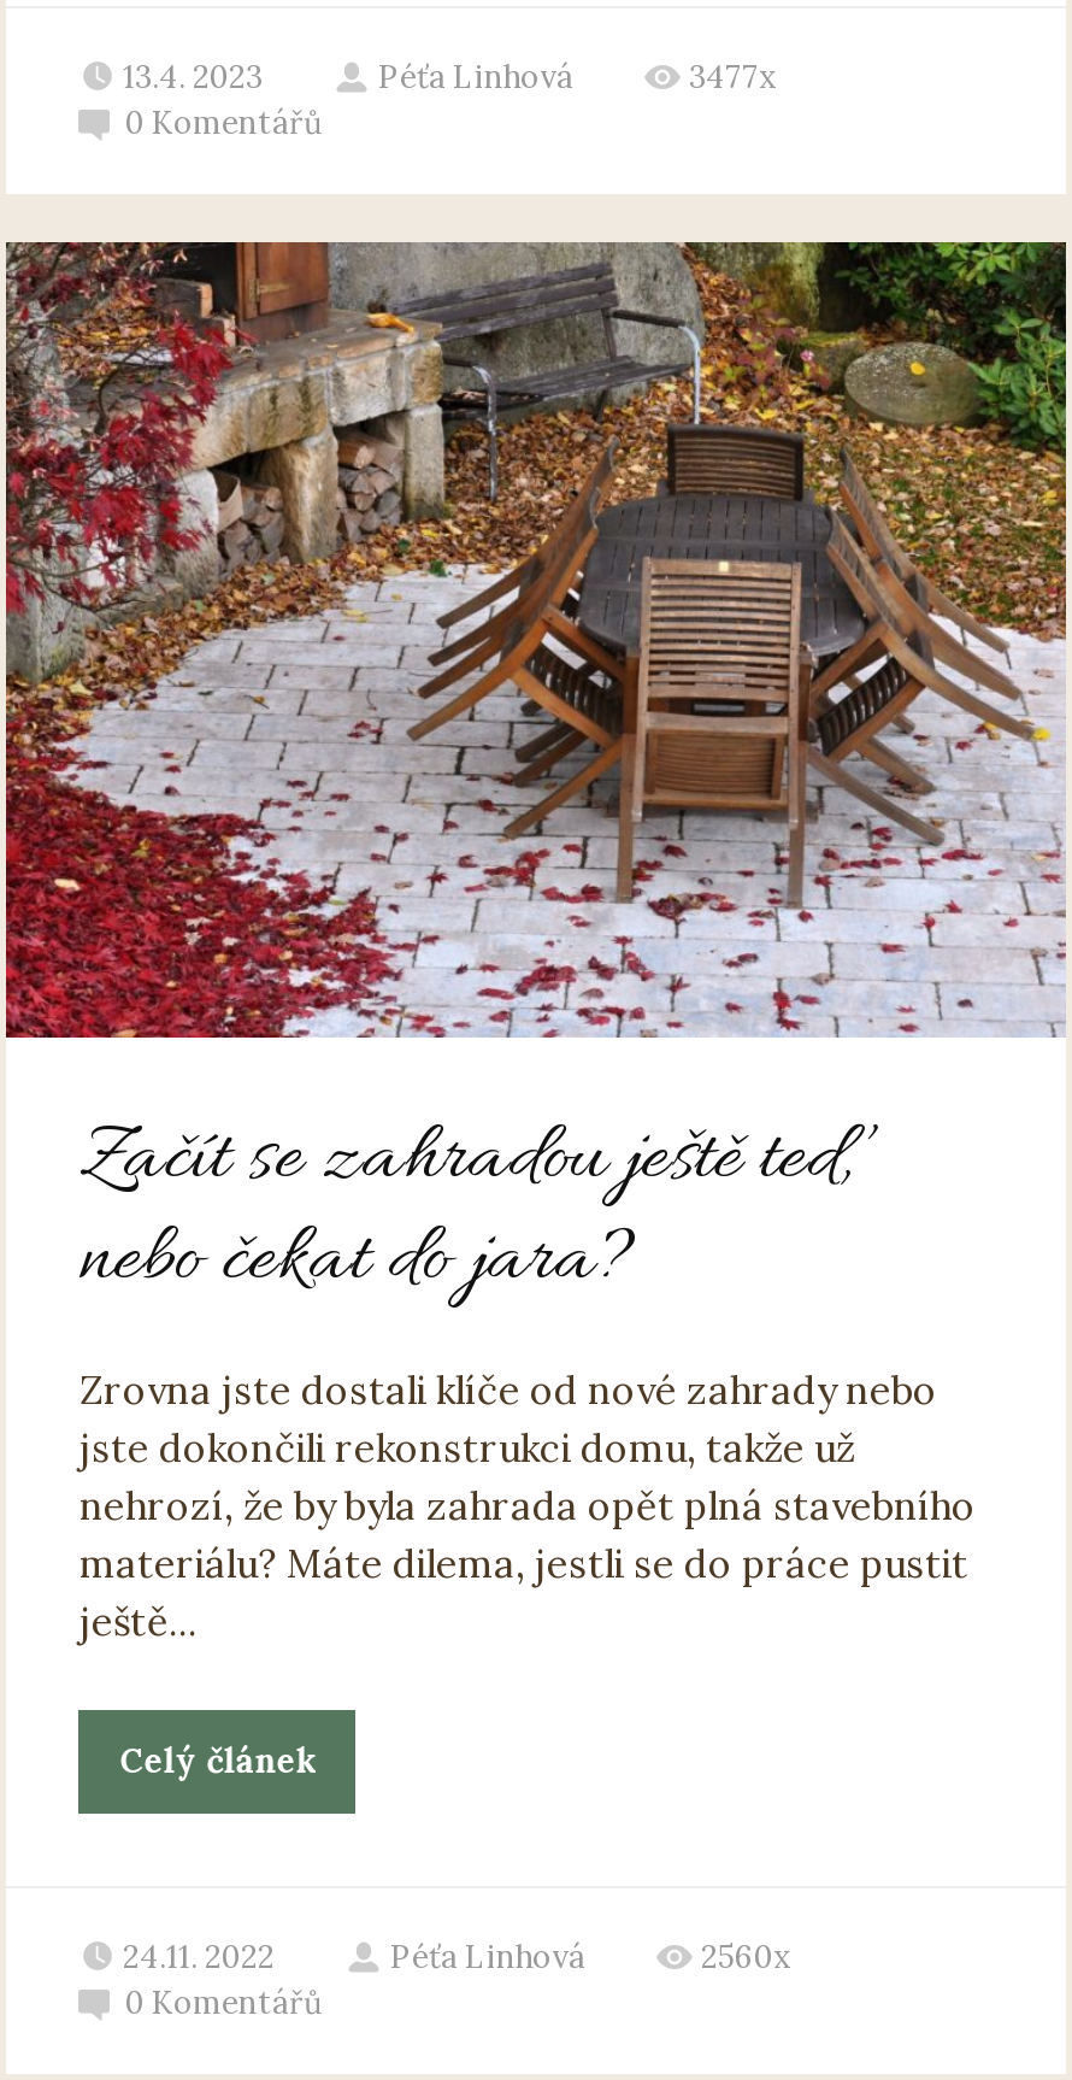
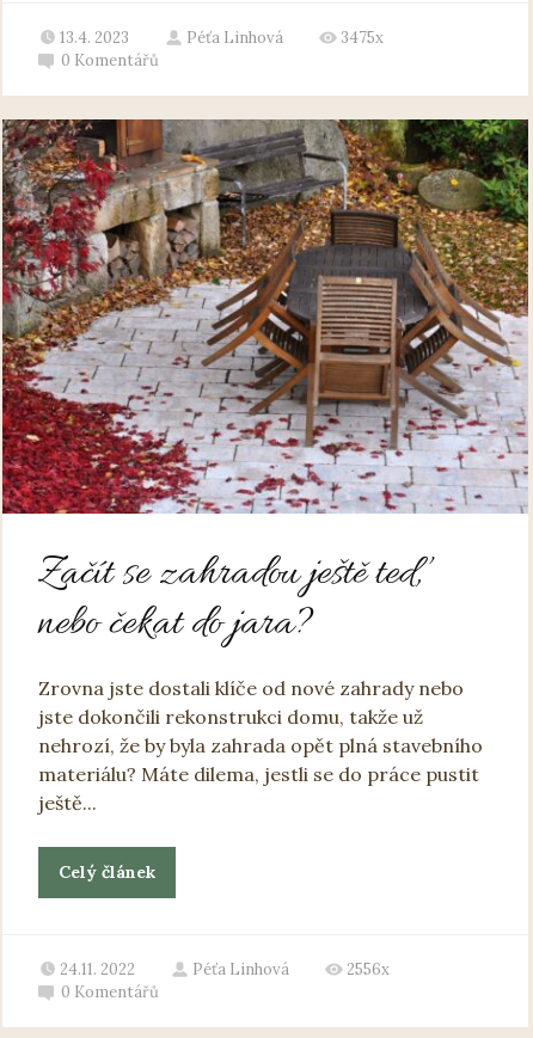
- 3477x
+ 3475x

- 2560x
+ 2556x
